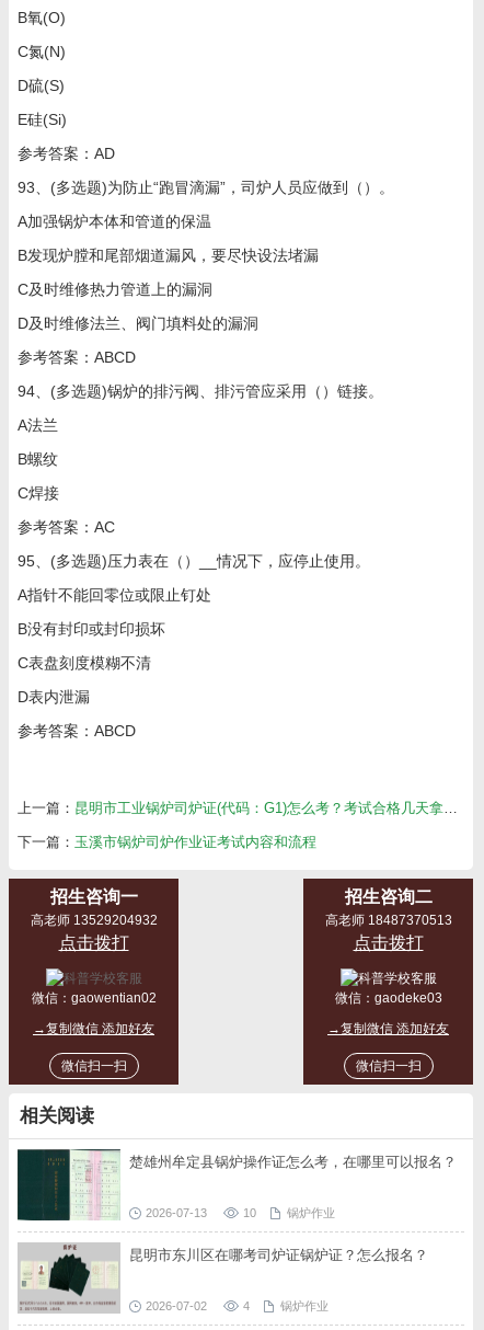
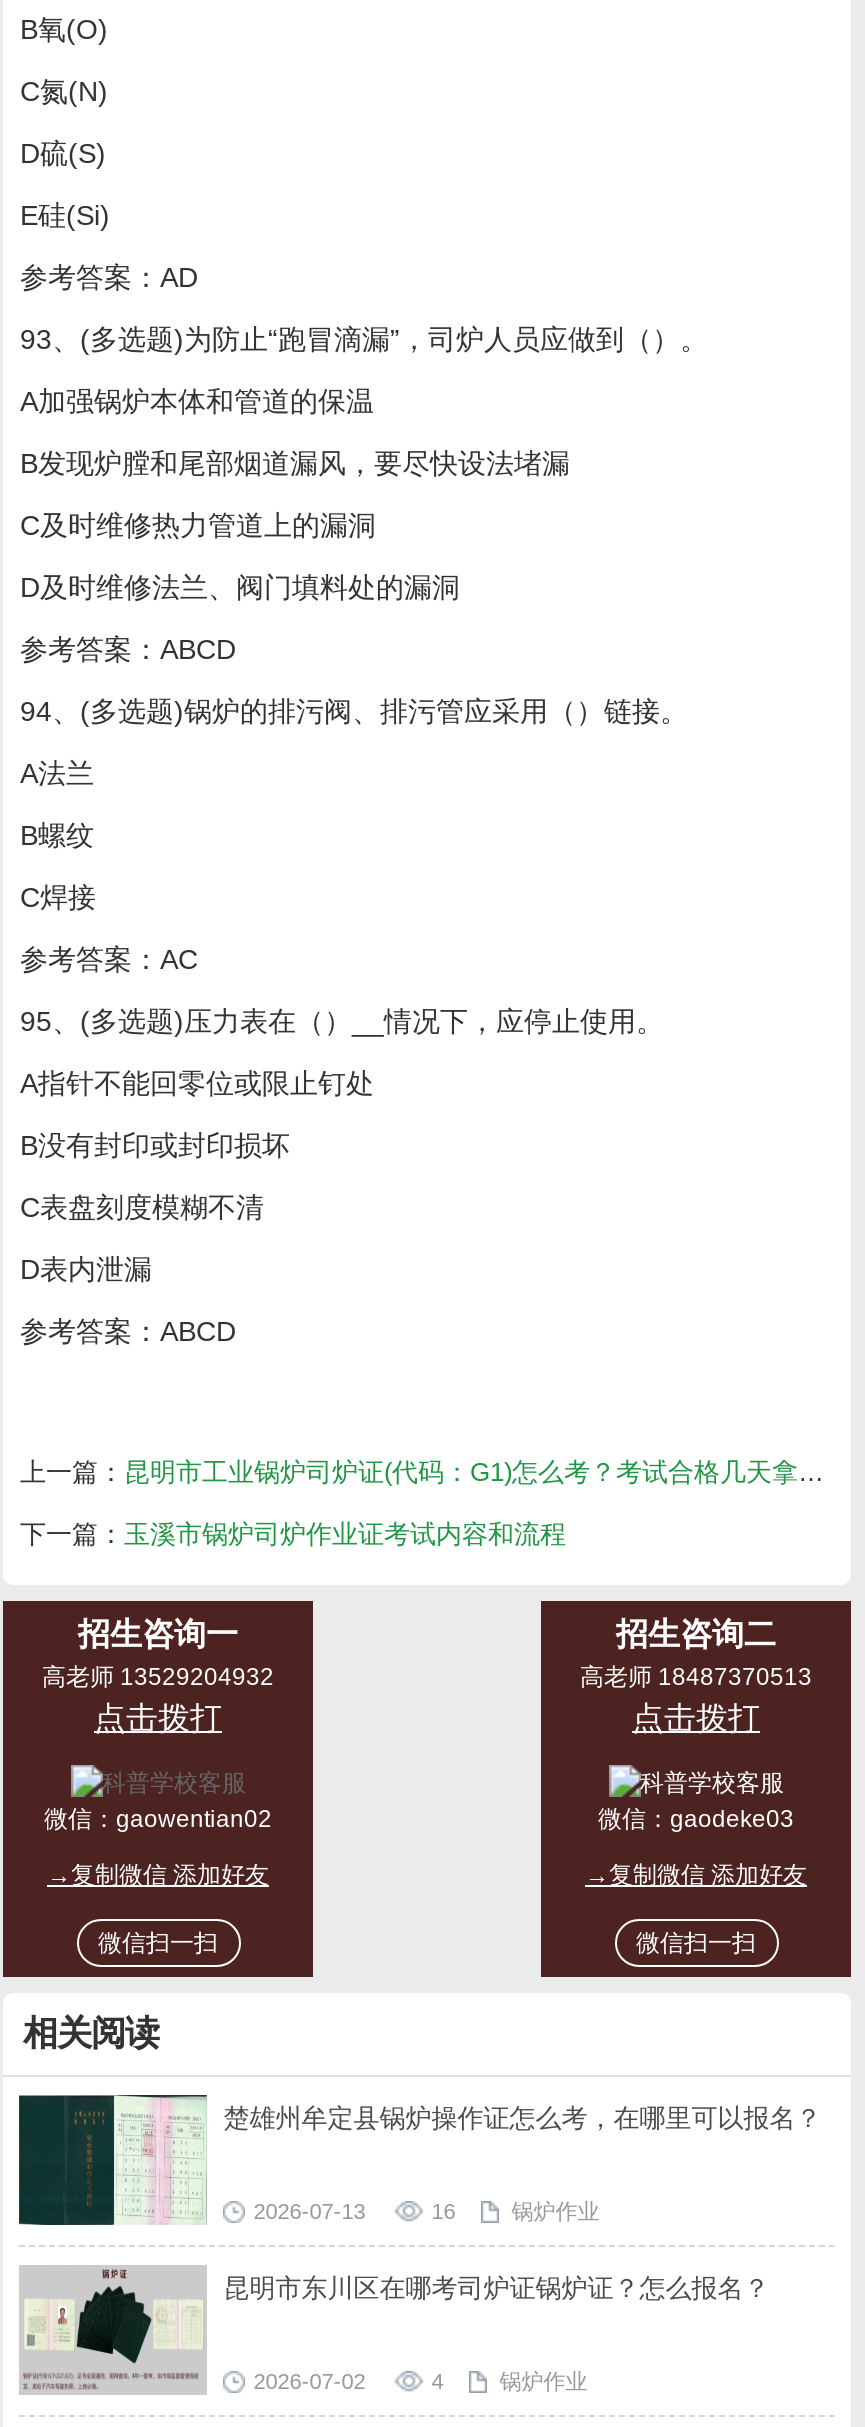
- 10
+ 16
